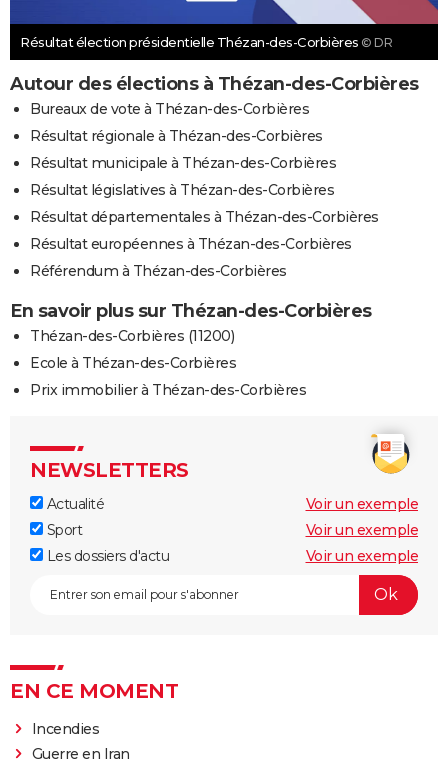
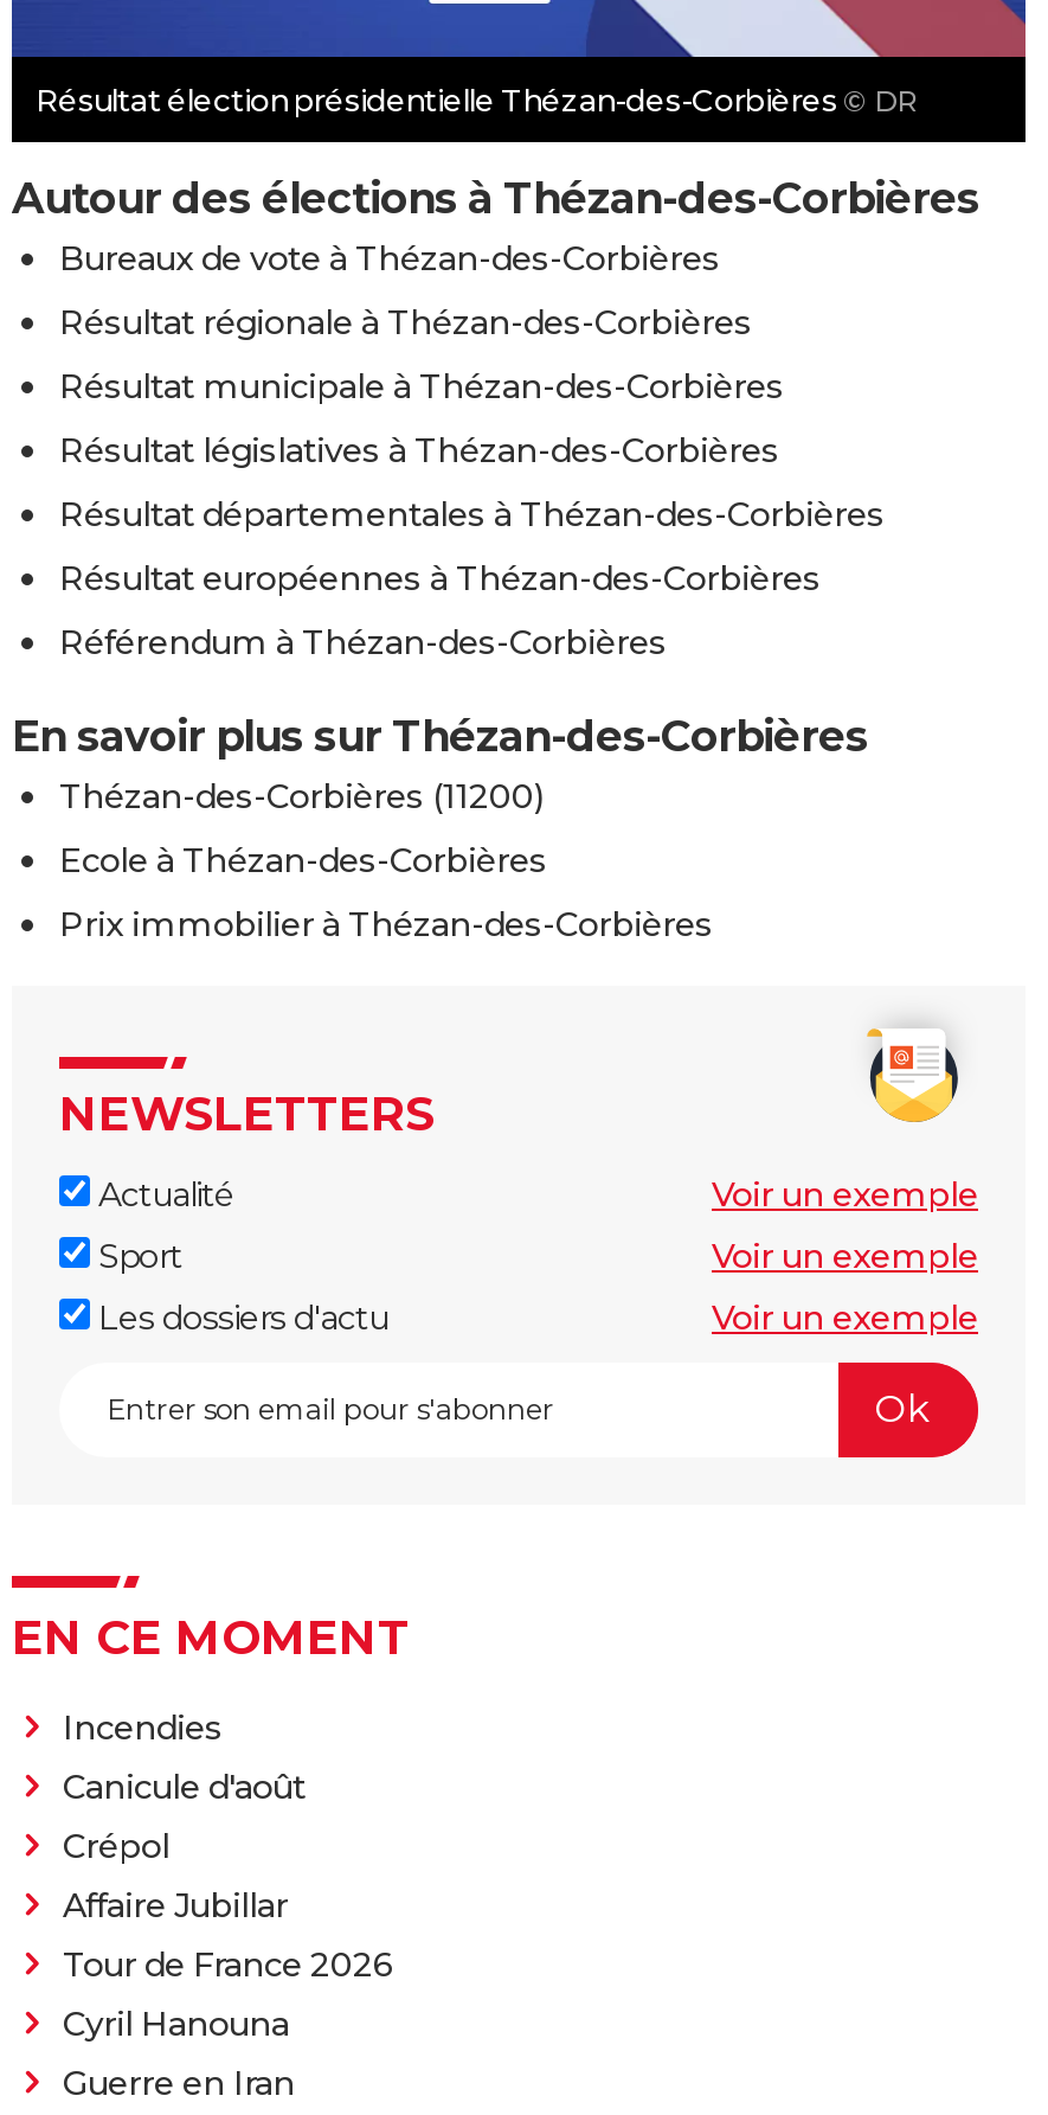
+ Canicule d'août
+ Crépol
+ Affaire Jubillar
+ Tour de France 2026
+ Cyril Hanouna
